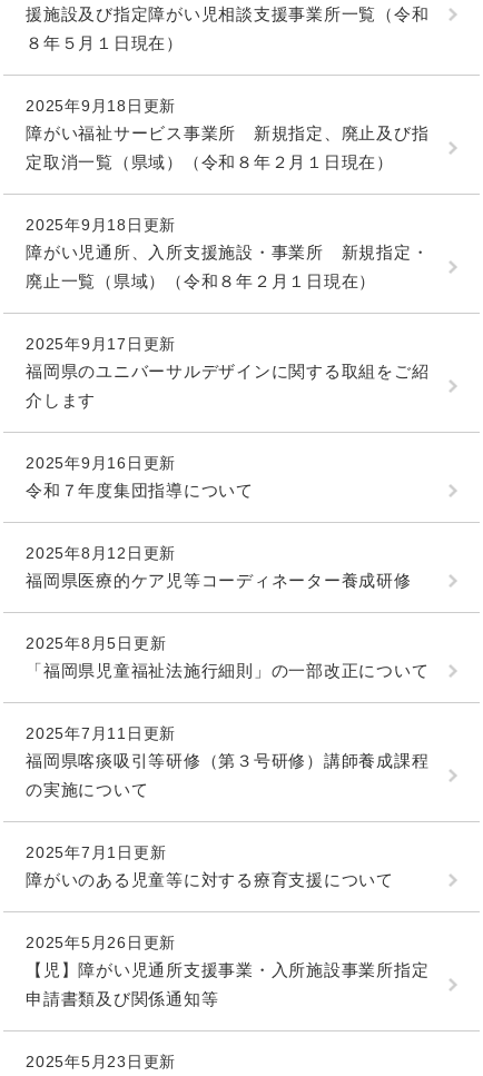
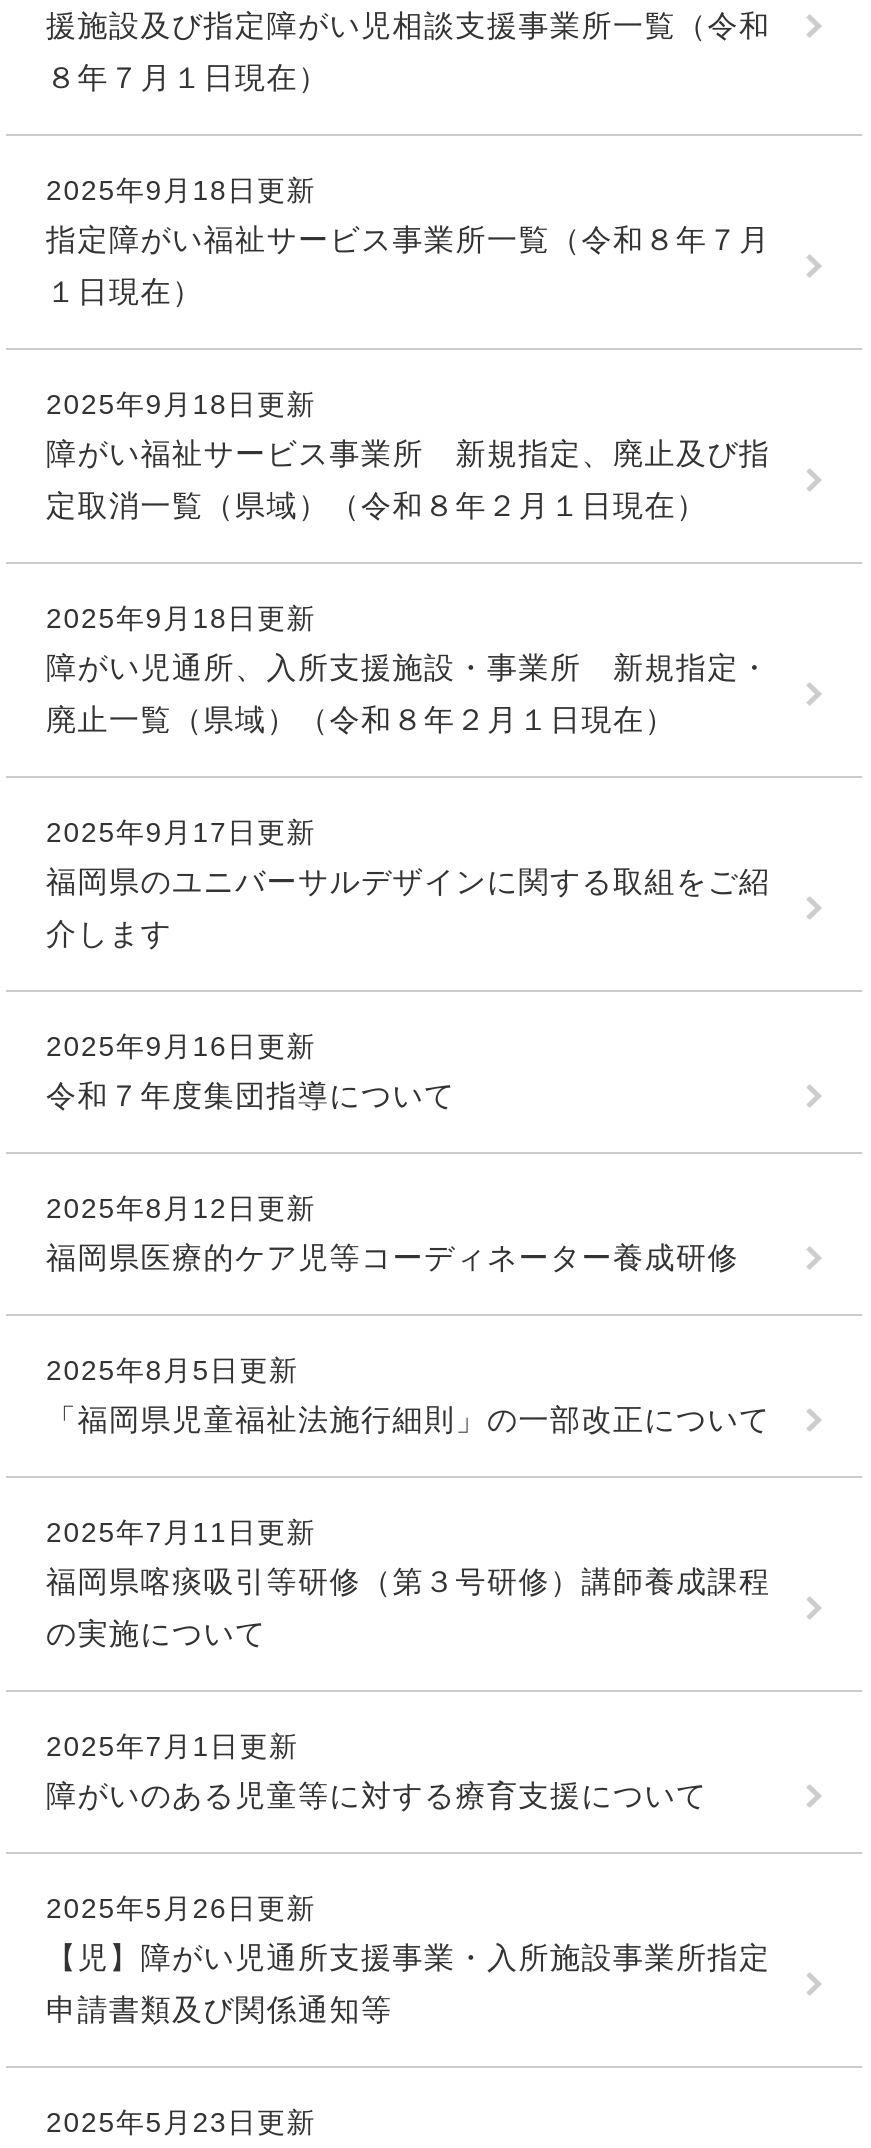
- ８年５月１日現在）
+ ８年７月１日現在）
+ 2025年9月18日更新
+ 指定障がい福祉サービス事業所一覧（令和８年７月
+ １日現在）
